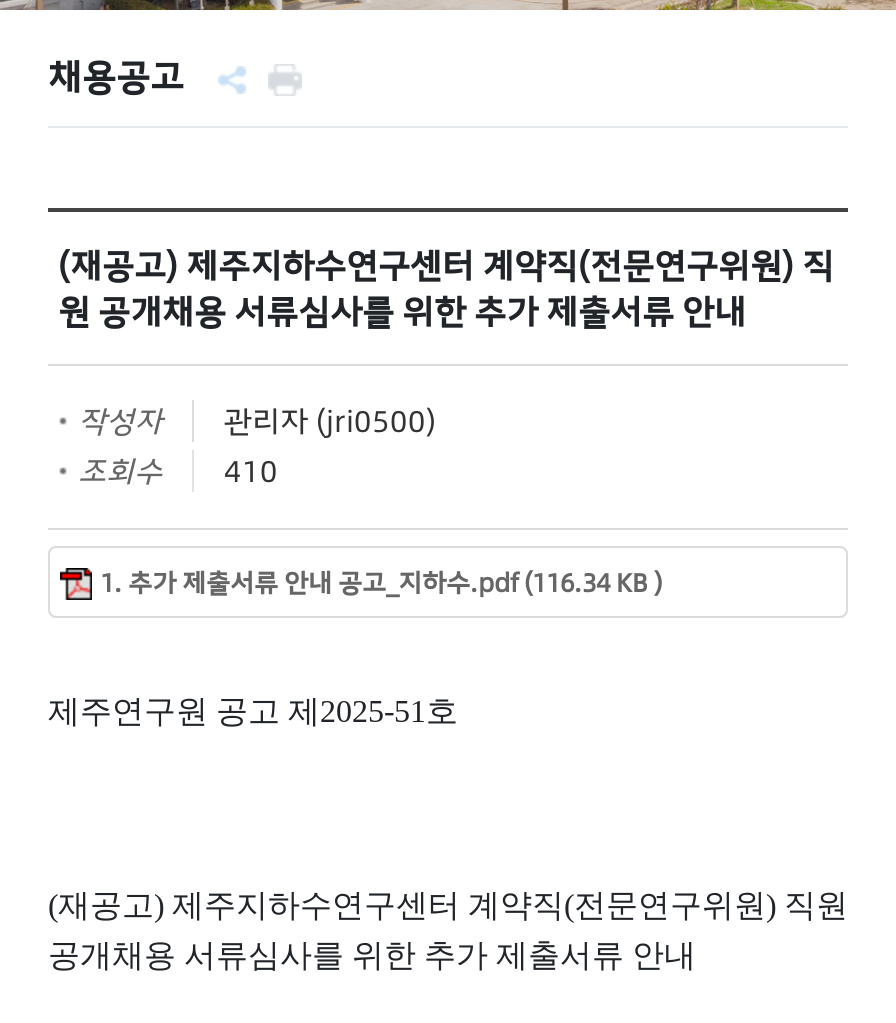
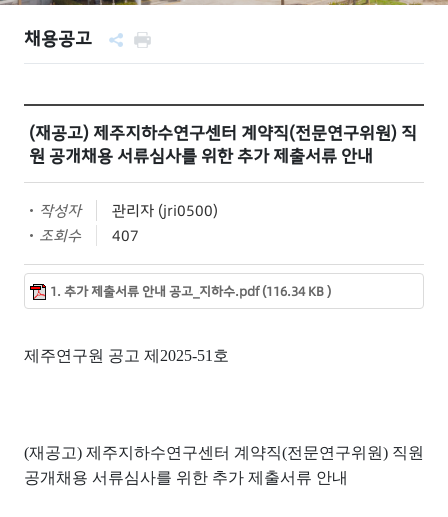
- 조회수 410
+ 조회수 407
